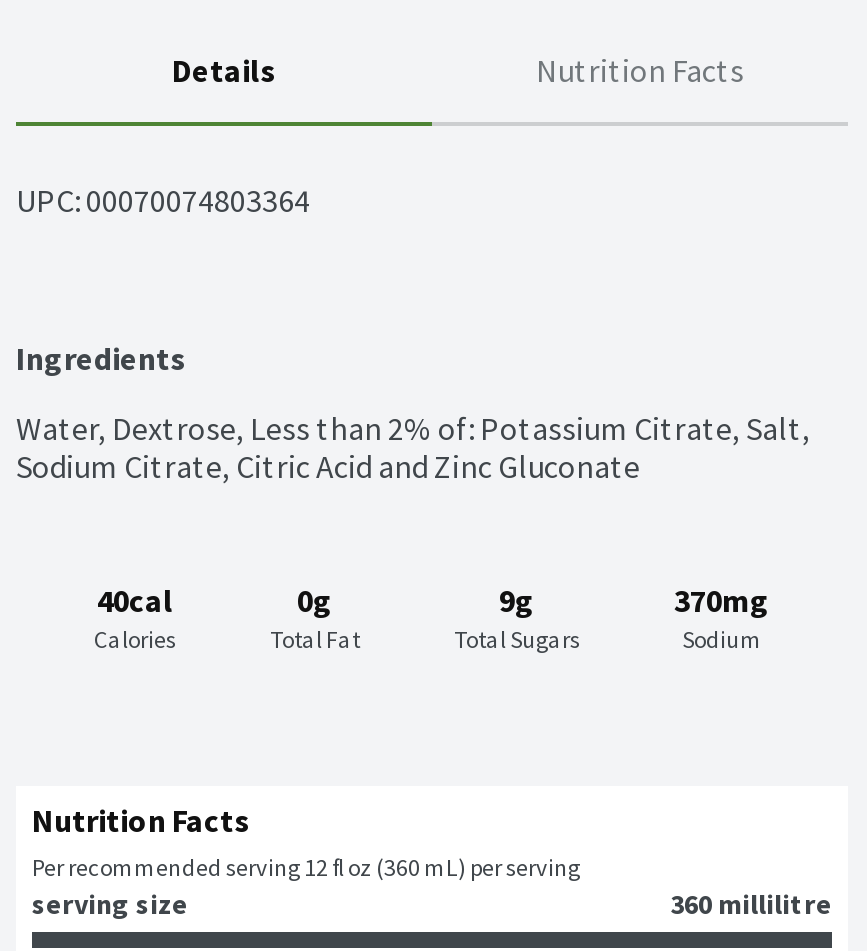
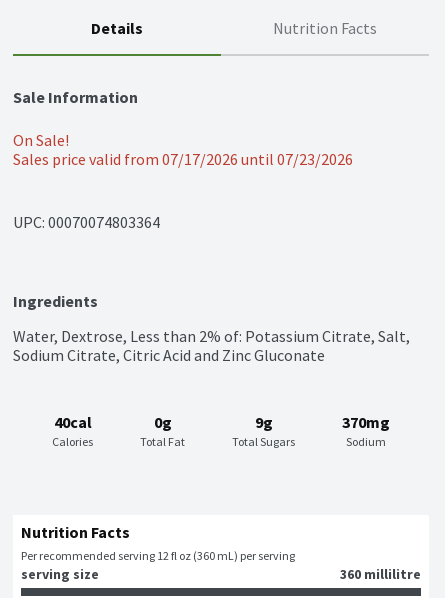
+ Sale Information
+ On Sale!
+ Sales price valid from 07/17/2026 until 07/23/2026
